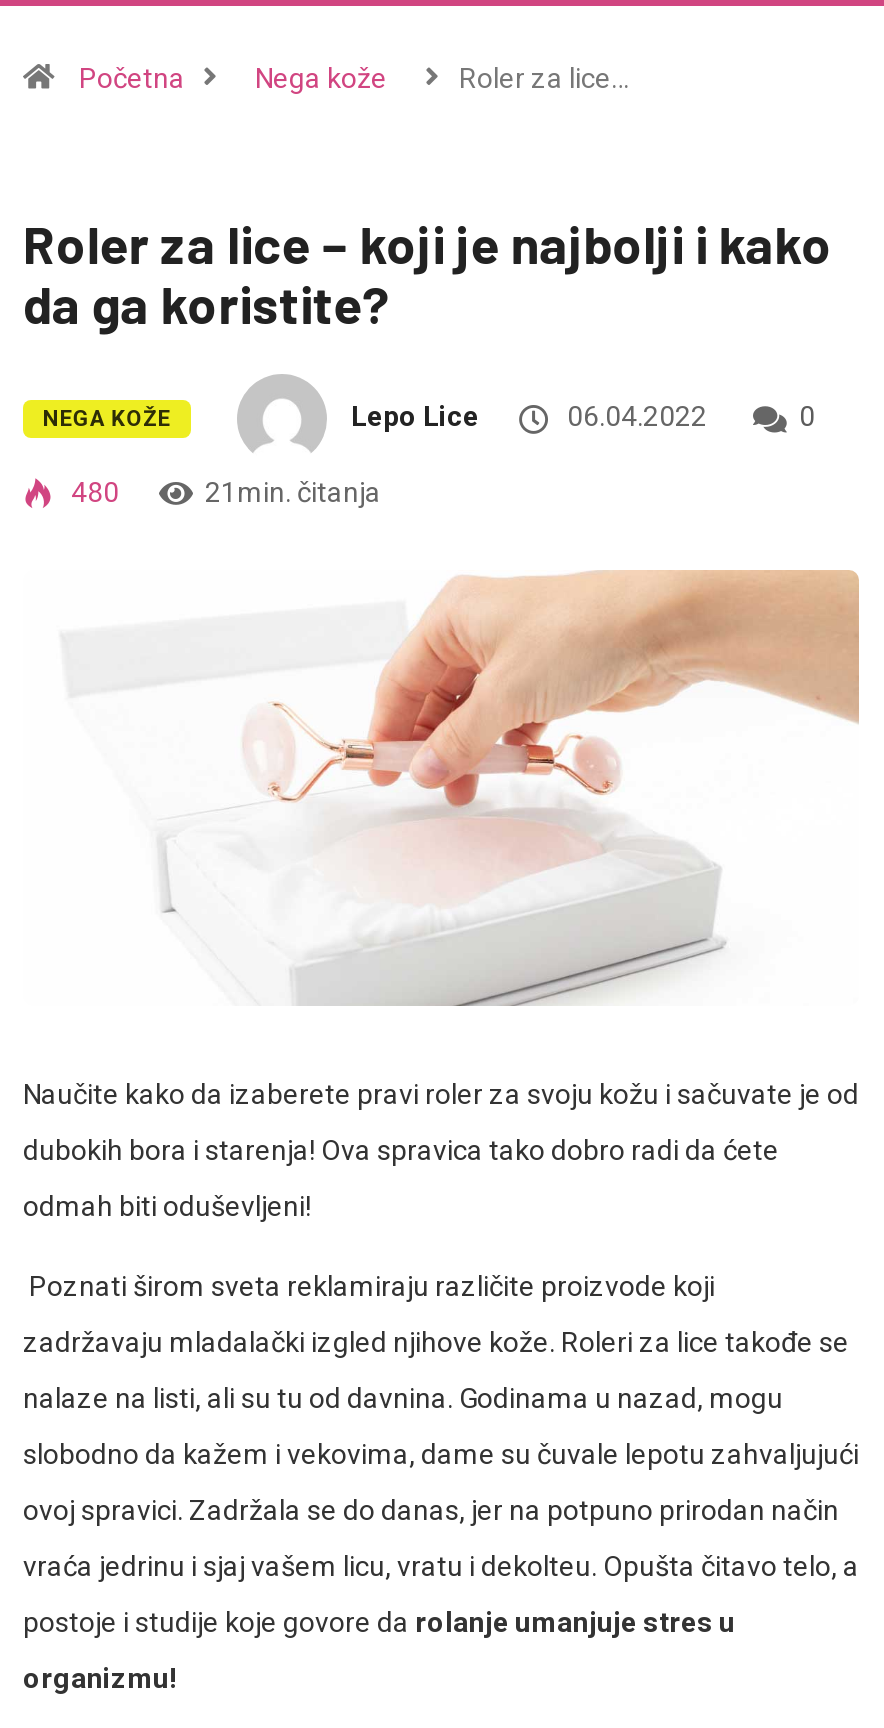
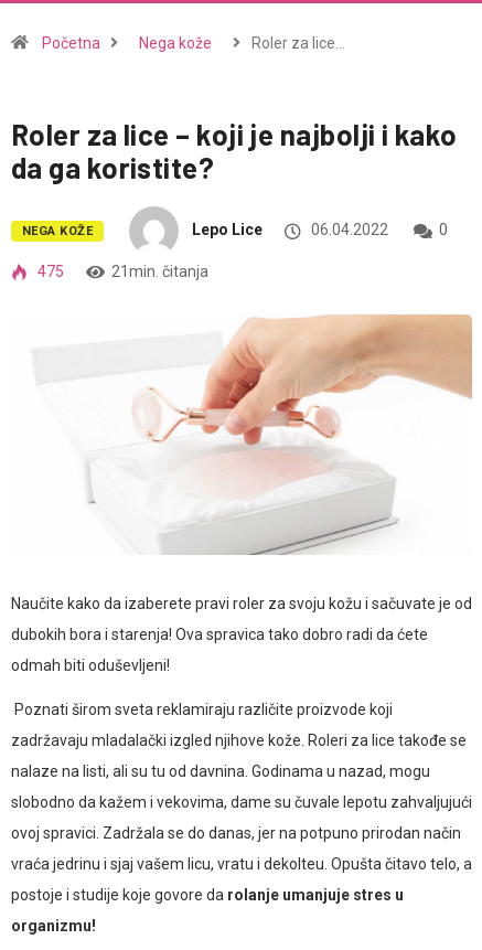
- 480
+ 475
